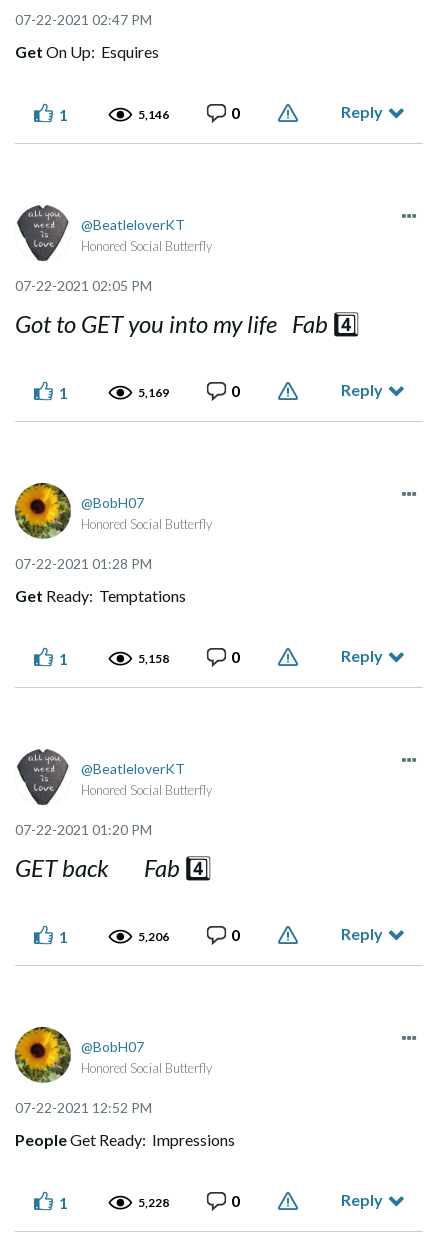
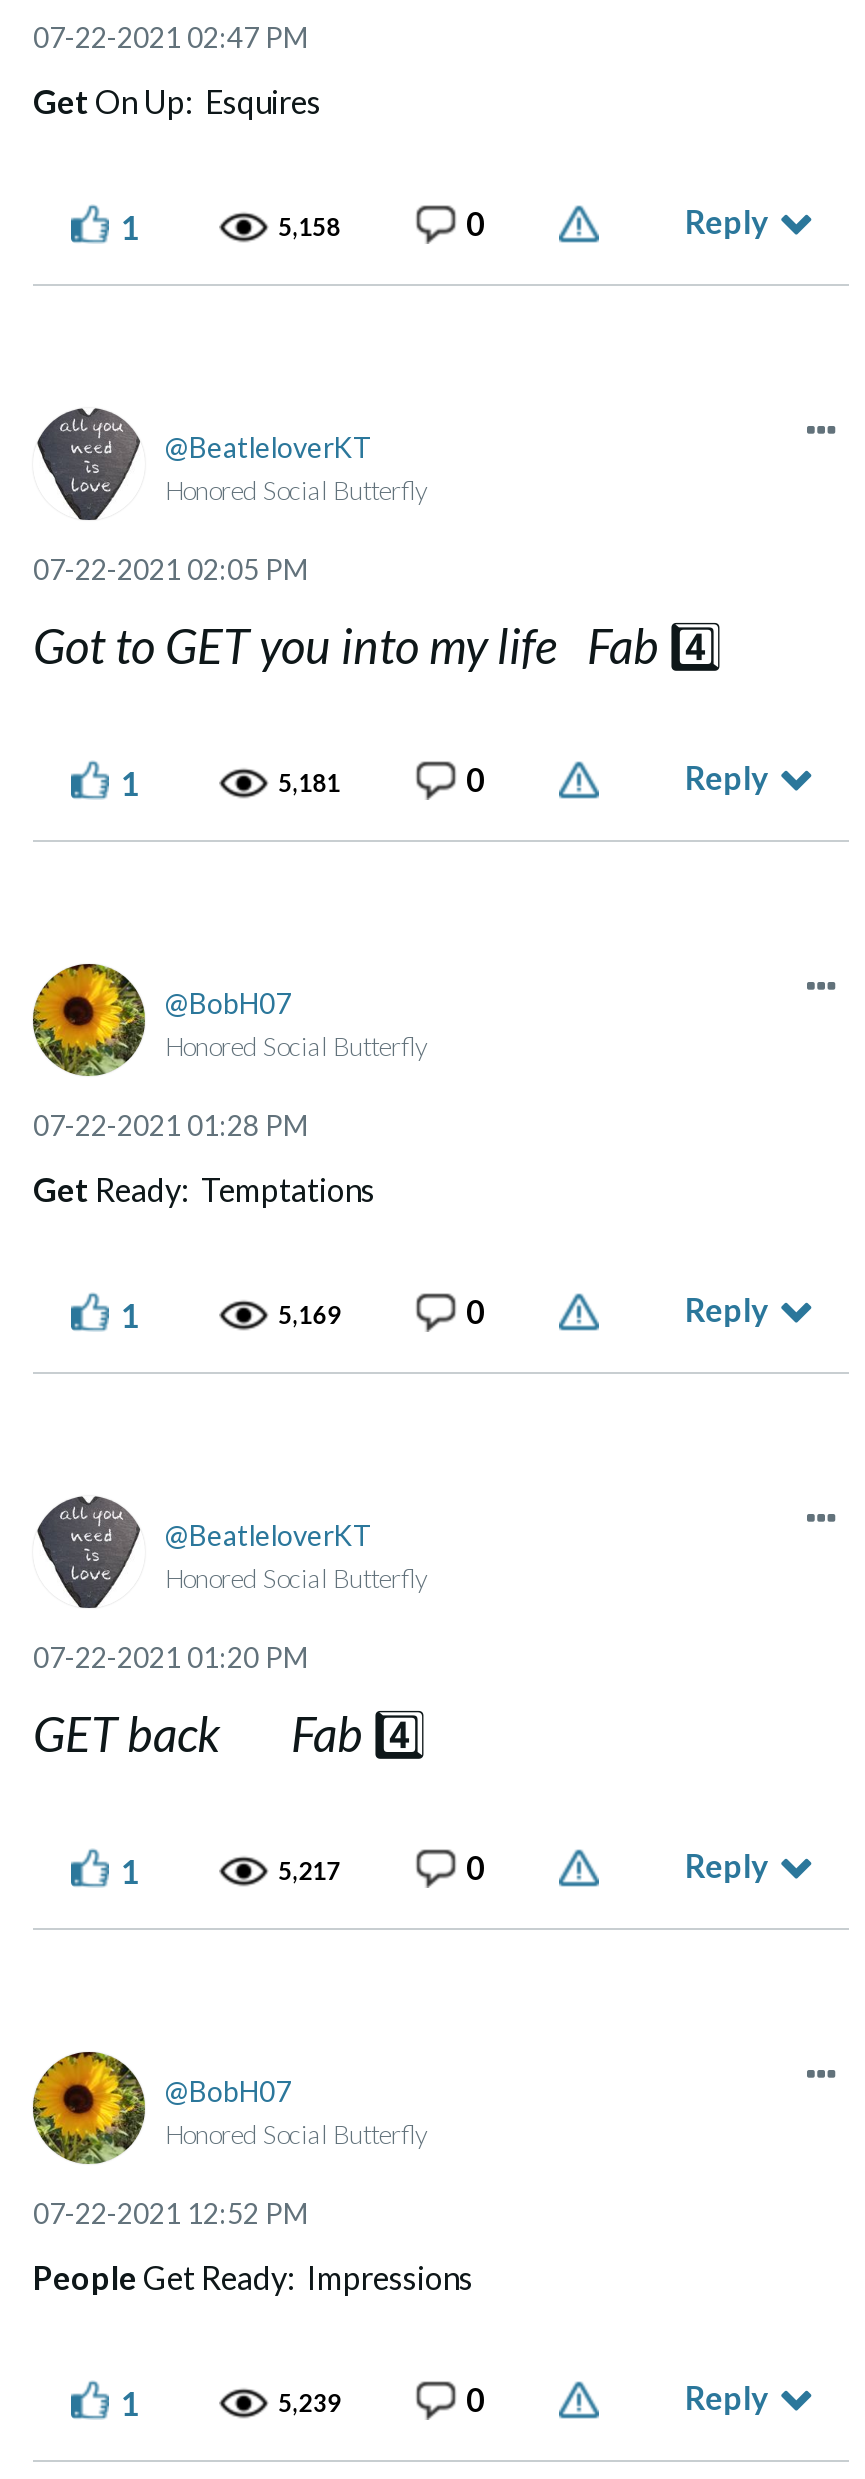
- 5,146
+ 5,158

- 5,169
+ 5,181

- 5,158
+ 5,169

- 5,206
+ 5,217

- 5,228
+ 5,239
